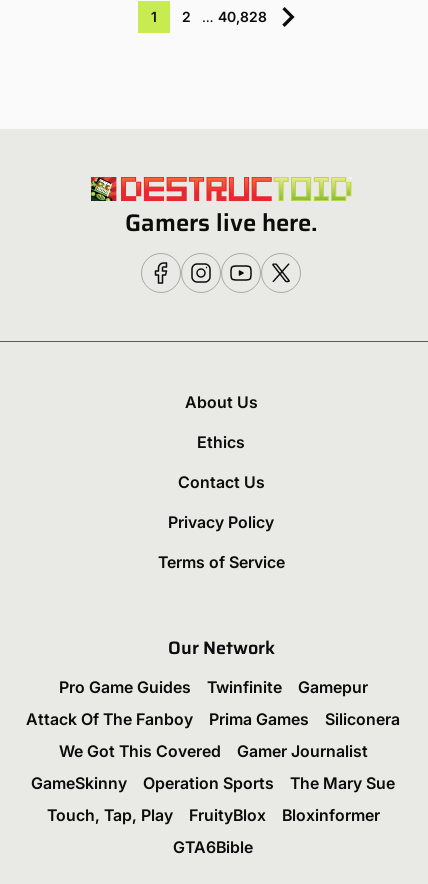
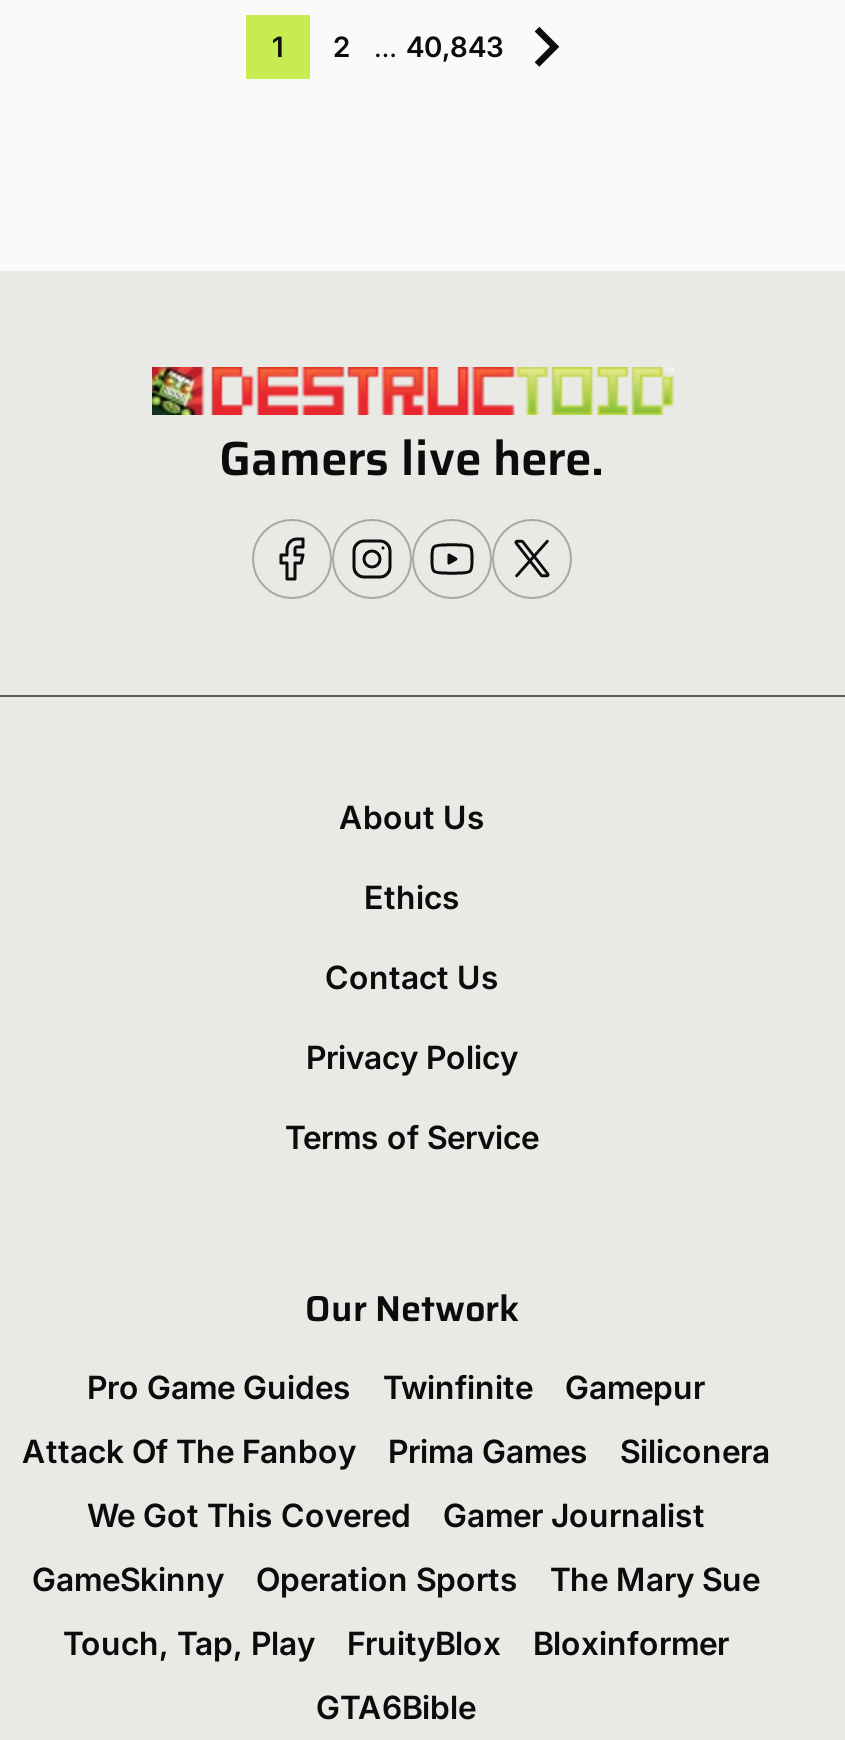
- 1 2 … 40,828
+ 1 2 … 40,843
